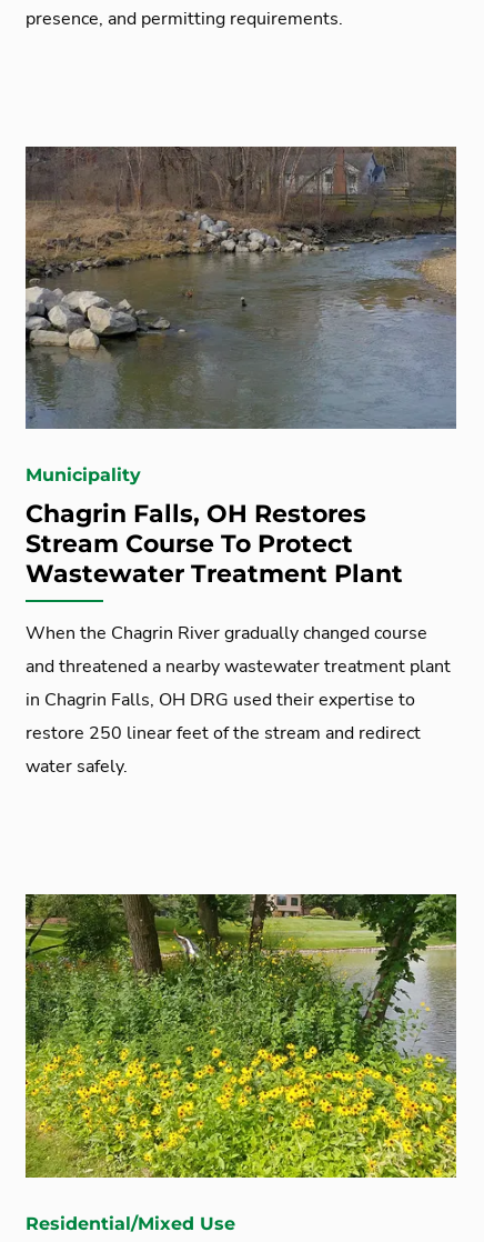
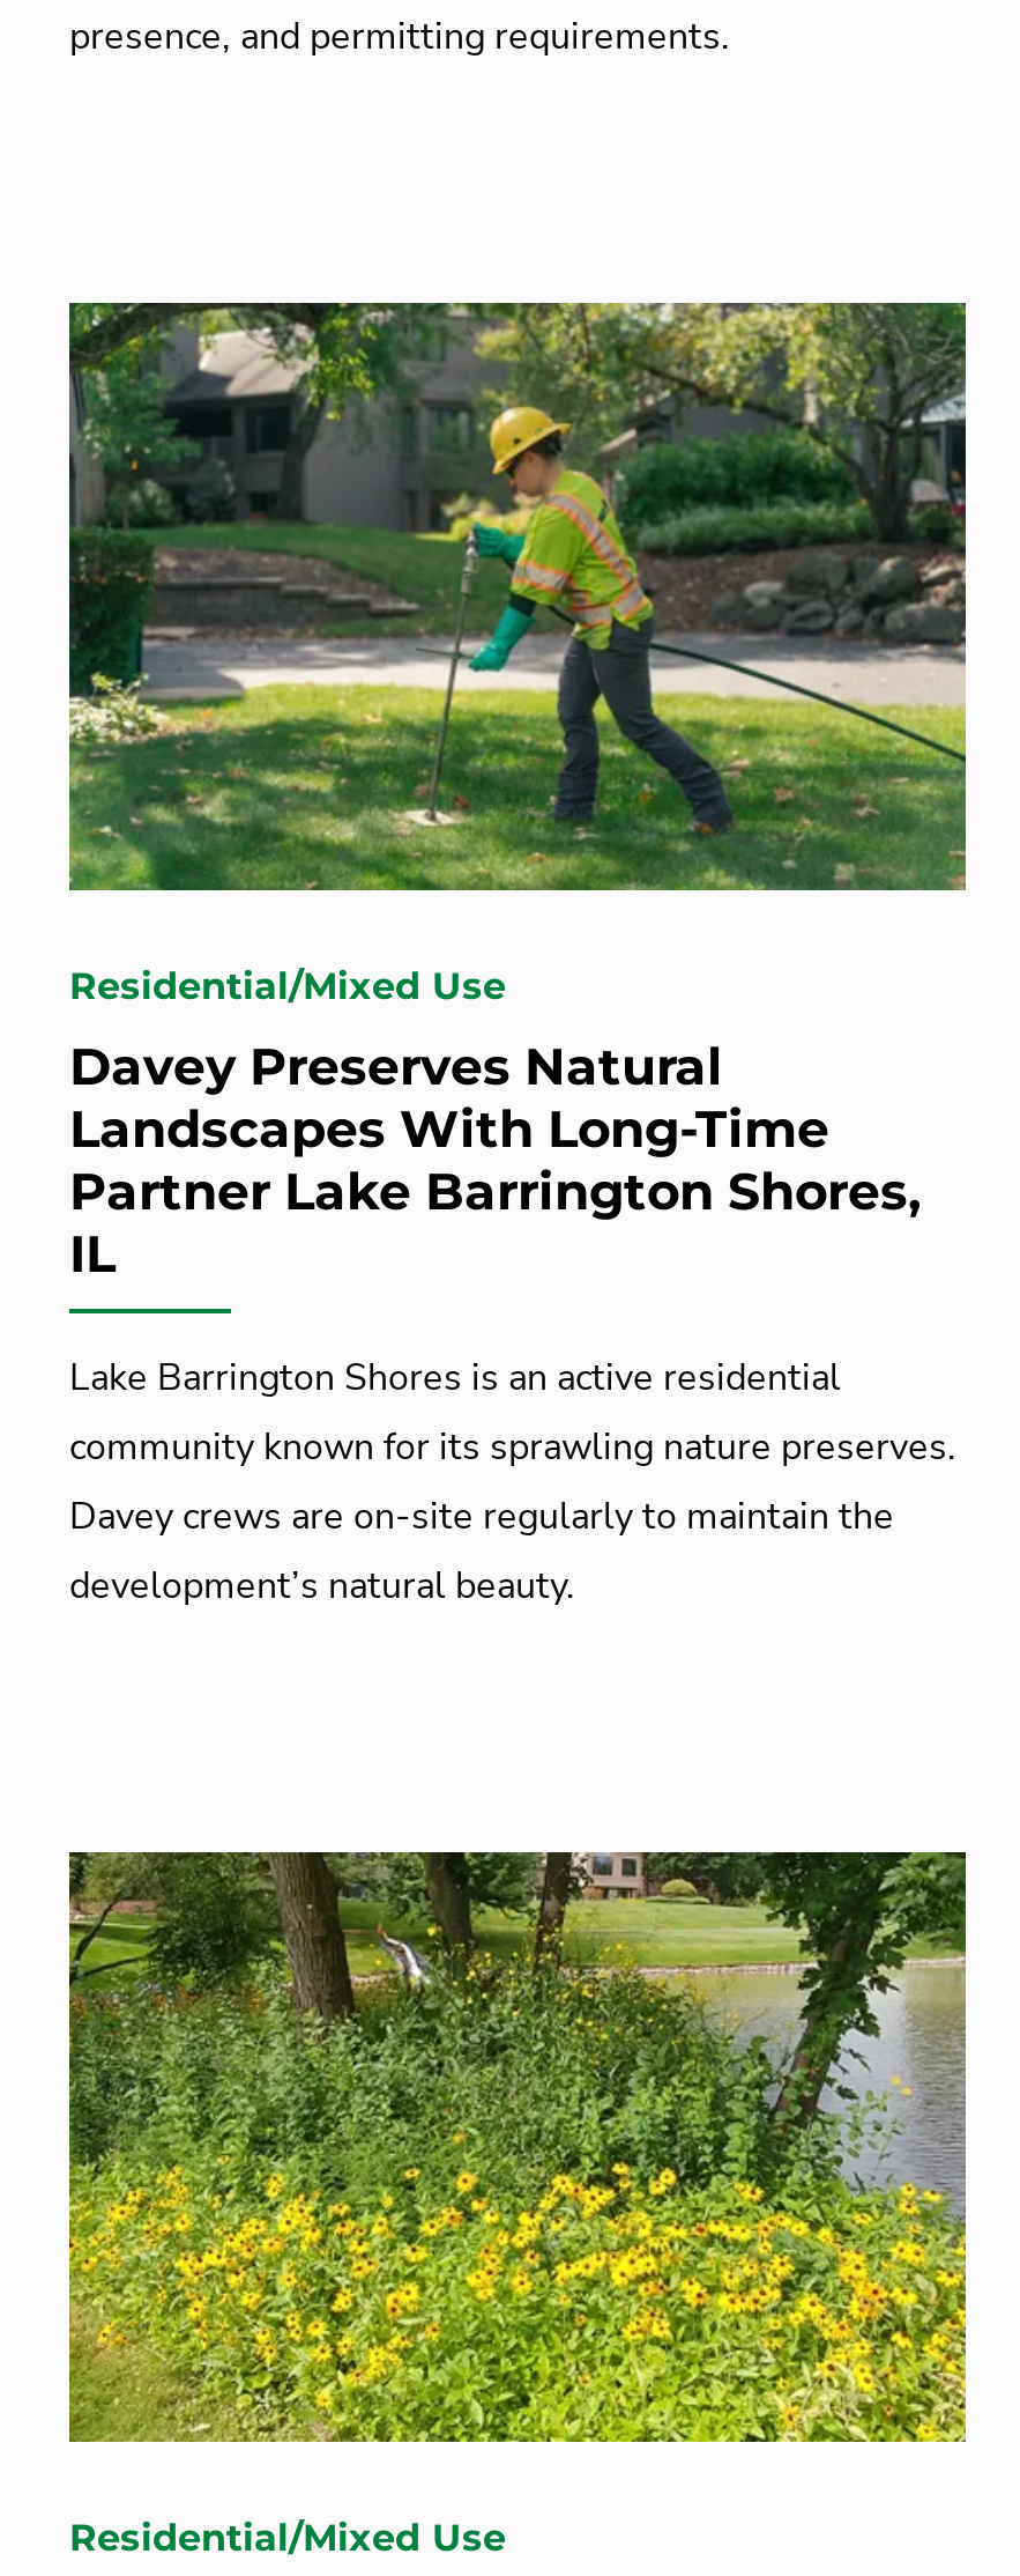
- [image]
- Municipality
- Chagrin Falls, OH Restores
- Stream Course To Protect
- Wastewater Treatment Plant
+ [image]
+ Residential/Mixed Use
+ Davey Preserves Natural
+ Landscapes With Long-Time
+ Partner Lake Barrington Shores,
+ IL

- When the Chagrin River gradually changed course
- and threatened a nearby wastewater treatment plant
- in Chagrin Falls, OH DRG used their expertise to
- restore 250 linear feet of the stream and redirect
- water safely.
+ Lake Barrington Shores is an active residential
+ community known for its sprawling nature preserves.
+ Davey crews are on-site regularly to maintain the
+ development’s natural beauty.
